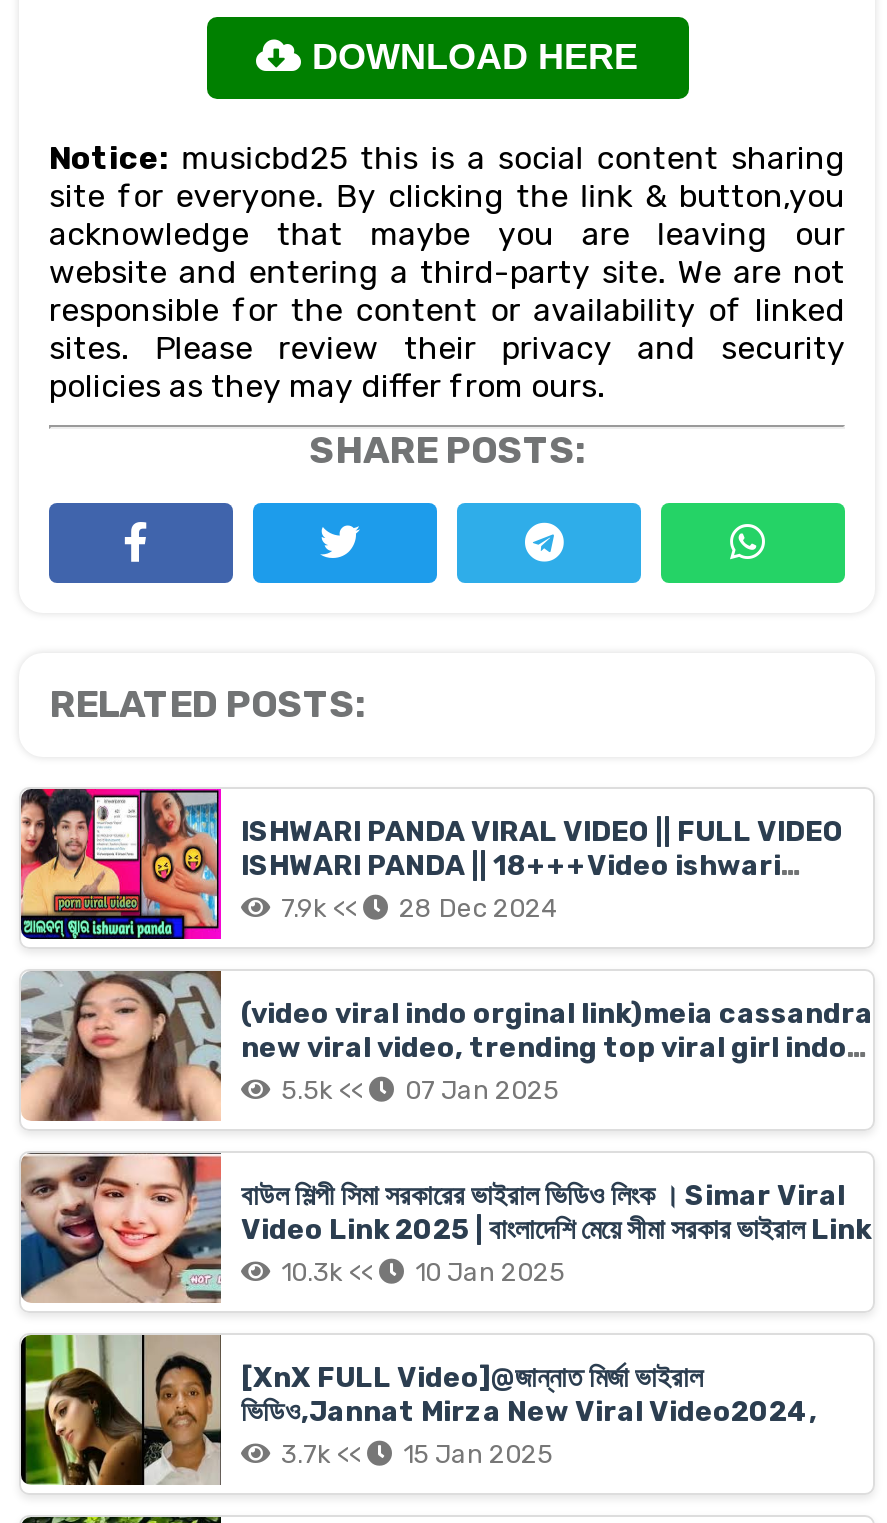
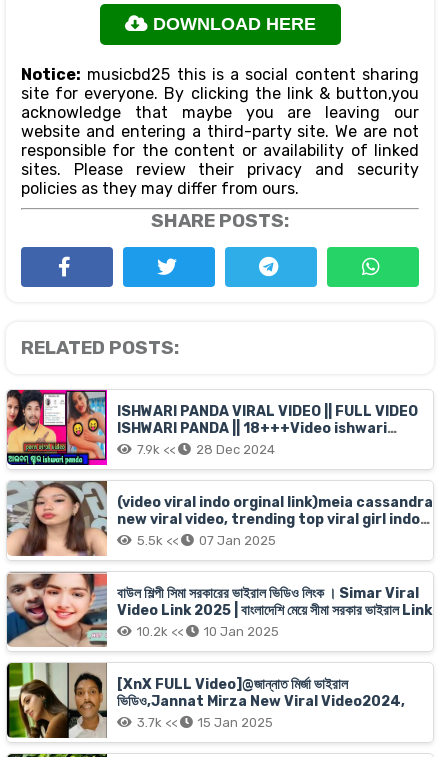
- 10.3k << 10 Jan 2025
+ 10.2k << 10 Jan 2025
